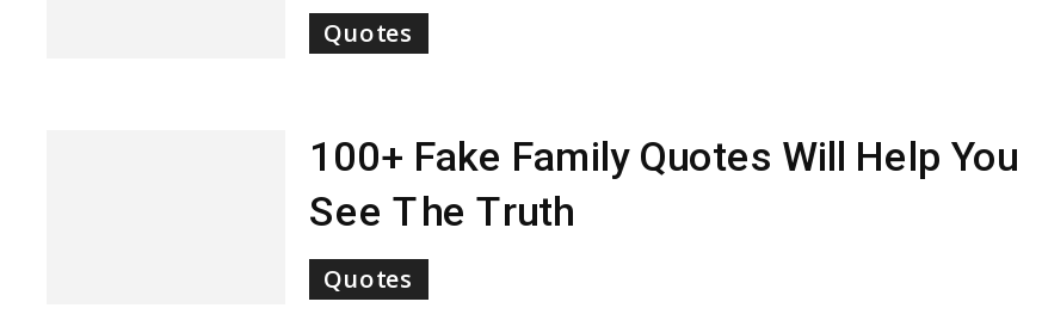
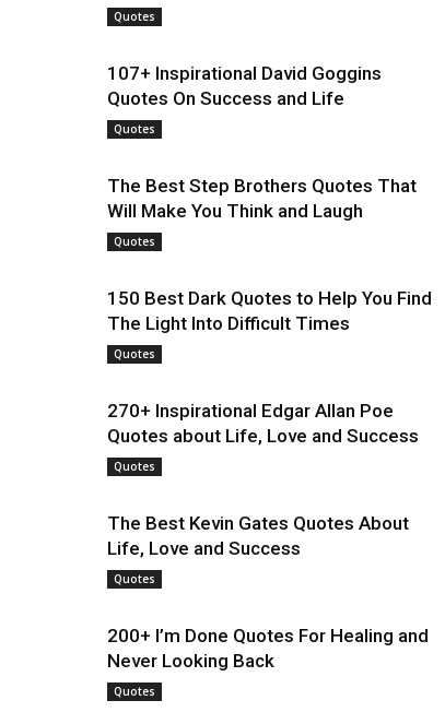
- 100+ Fake Family Quotes Will Help You
- See The Truth
+ 107+ Inspirational David Goggins
+ Quotes On Success and Life
+ Quotes
+ The Best Step Brothers Quotes That
+ Will Make You Think and Laugh
+ Quotes
+ 150 Best Dark Quotes to Help You Find
+ The Light Into Difficult Times
+ Quotes
+ 270+ Inspirational Edgar Allan Poe
+ Quotes about Life, Love and Success
+ Quotes
+ The Best Kevin Gates Quotes About
+ Life, Love and Success
+ Quotes
+ 200+ I’m Done Quotes For Healing and
+ Never Looking Back
